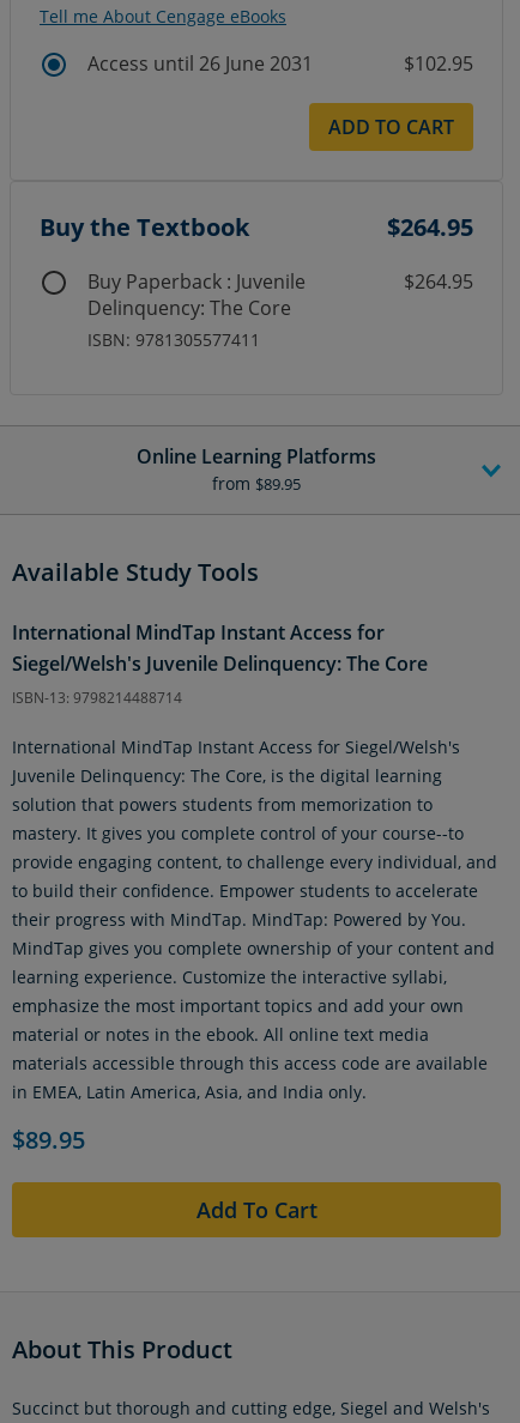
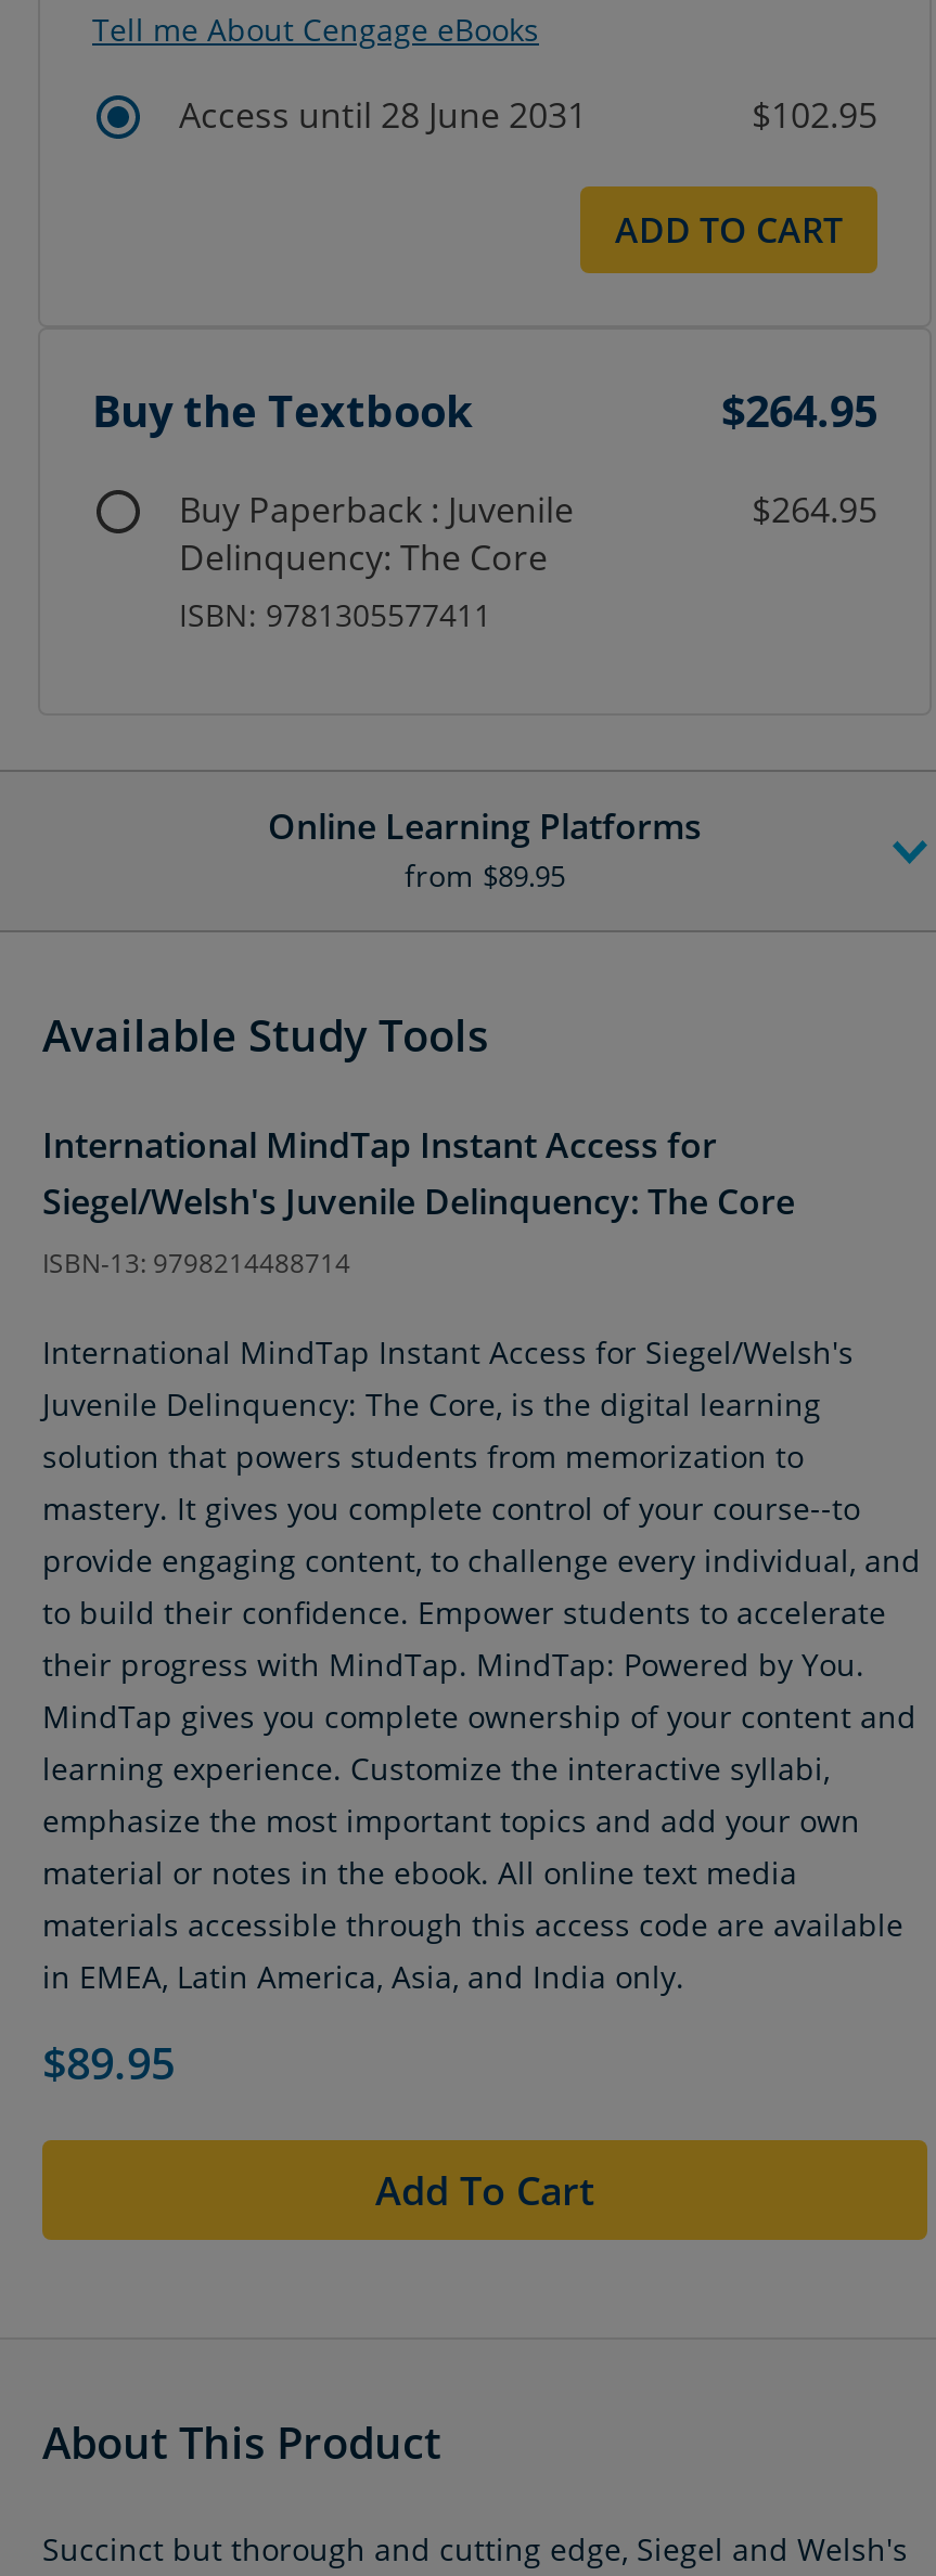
- Access until 26 June 2031
+ Access until 28 June 2031
